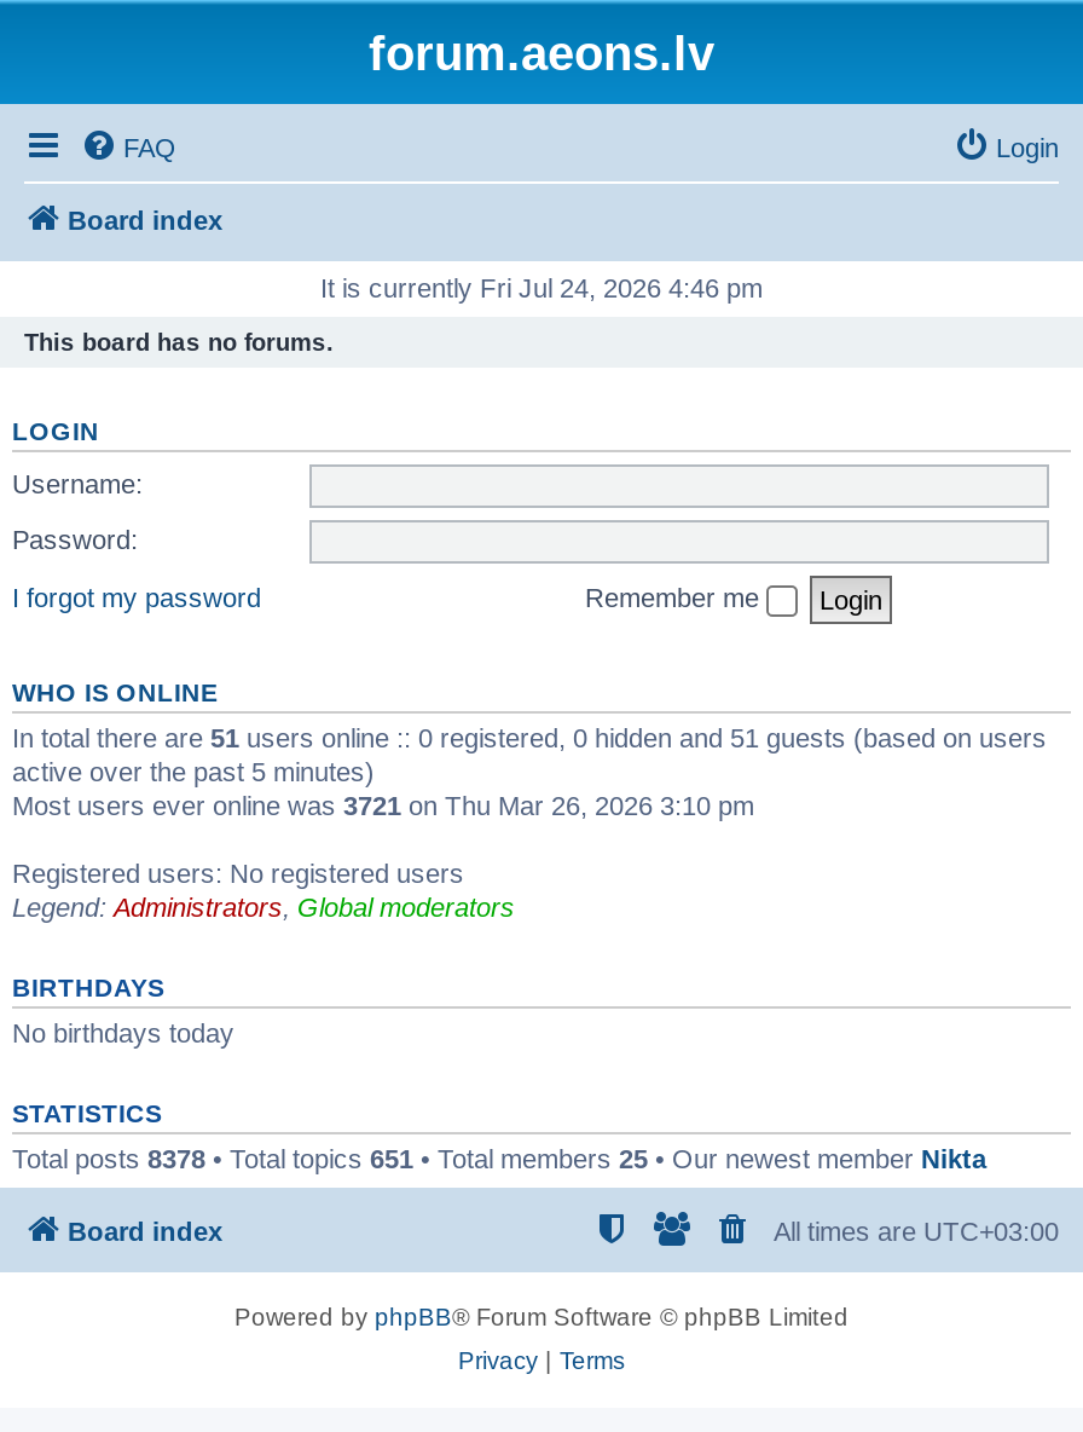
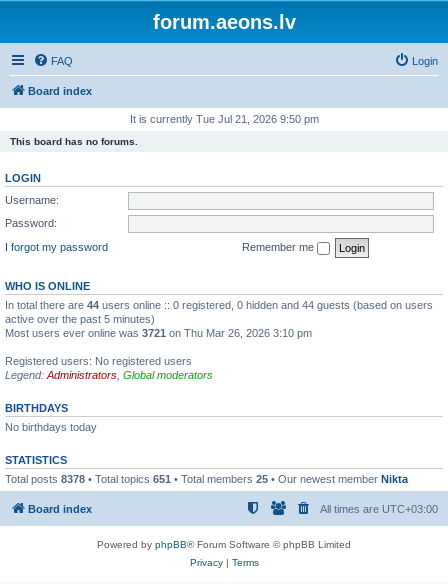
- It is currently Fri Jul 24, 2026 4:46 pm
+ It is currently Tue Jul 21, 2026 9:50 pm

- In total there are 51 users online :: 0 registered, 0 hidden and 51 guests (based on users
+ In total there are 44 users online :: 0 registered, 0 hidden and 44 guests (based on users
